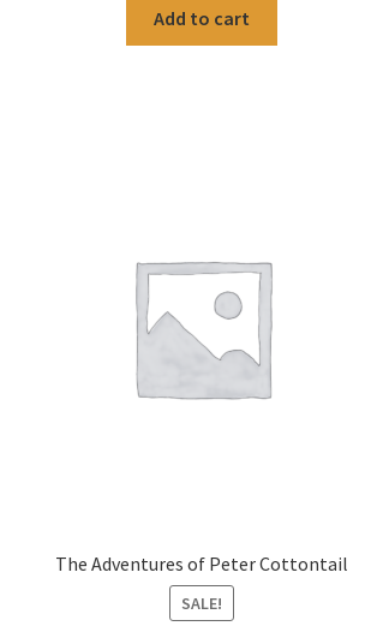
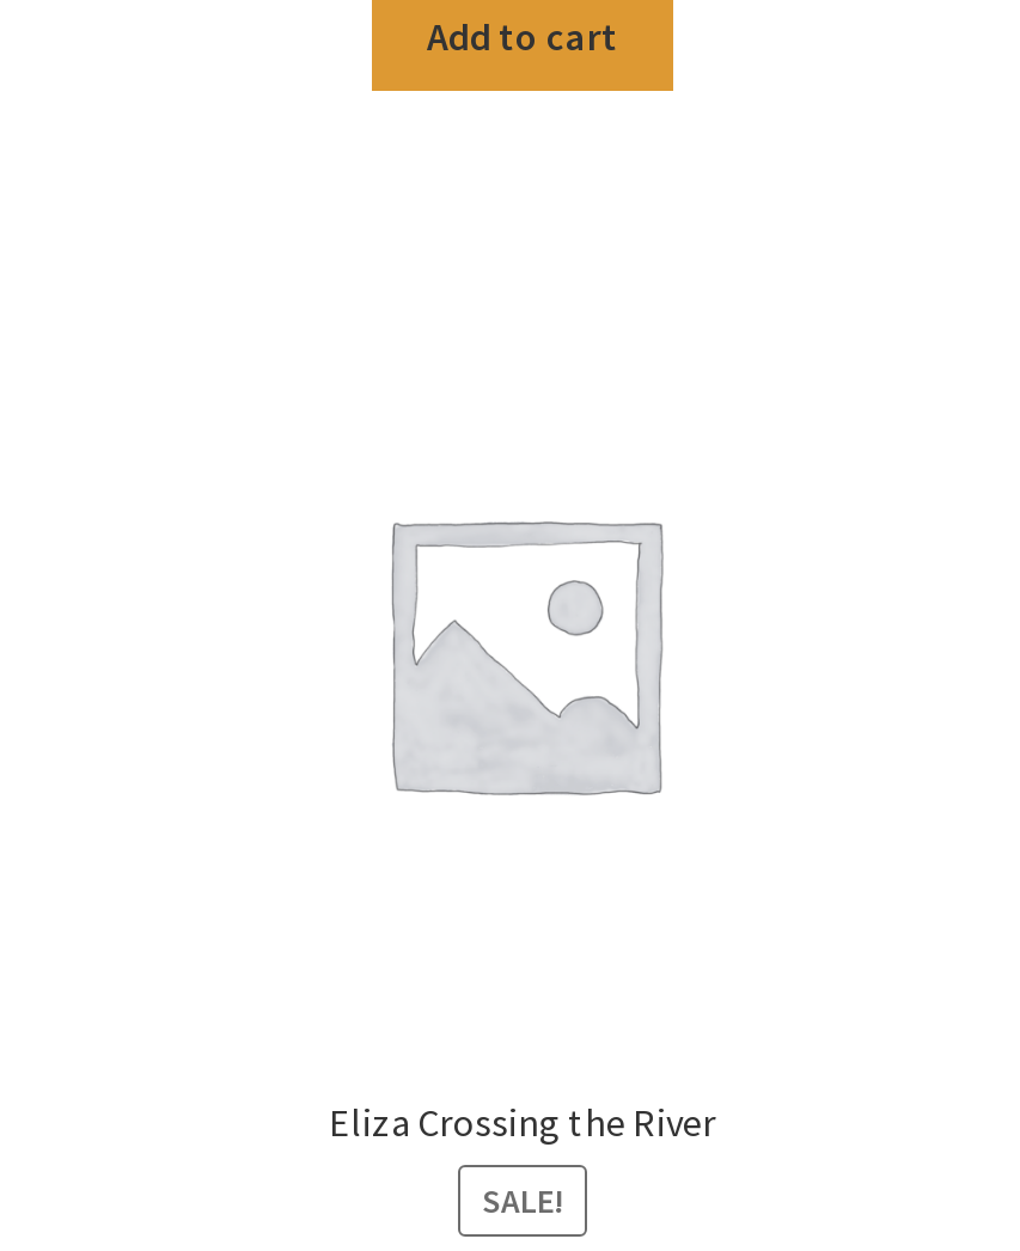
- The Adventures of Peter Cottontail
+ Eliza Crossing the River
